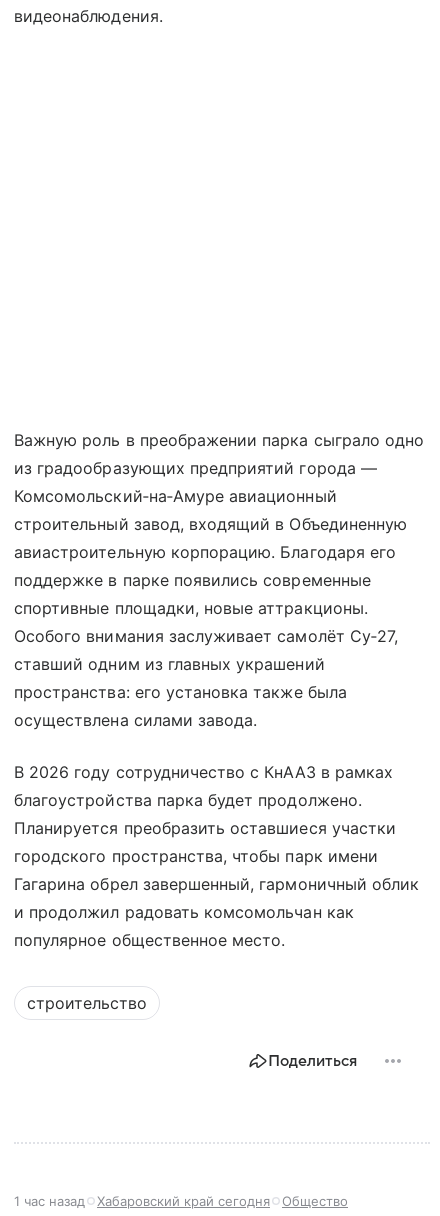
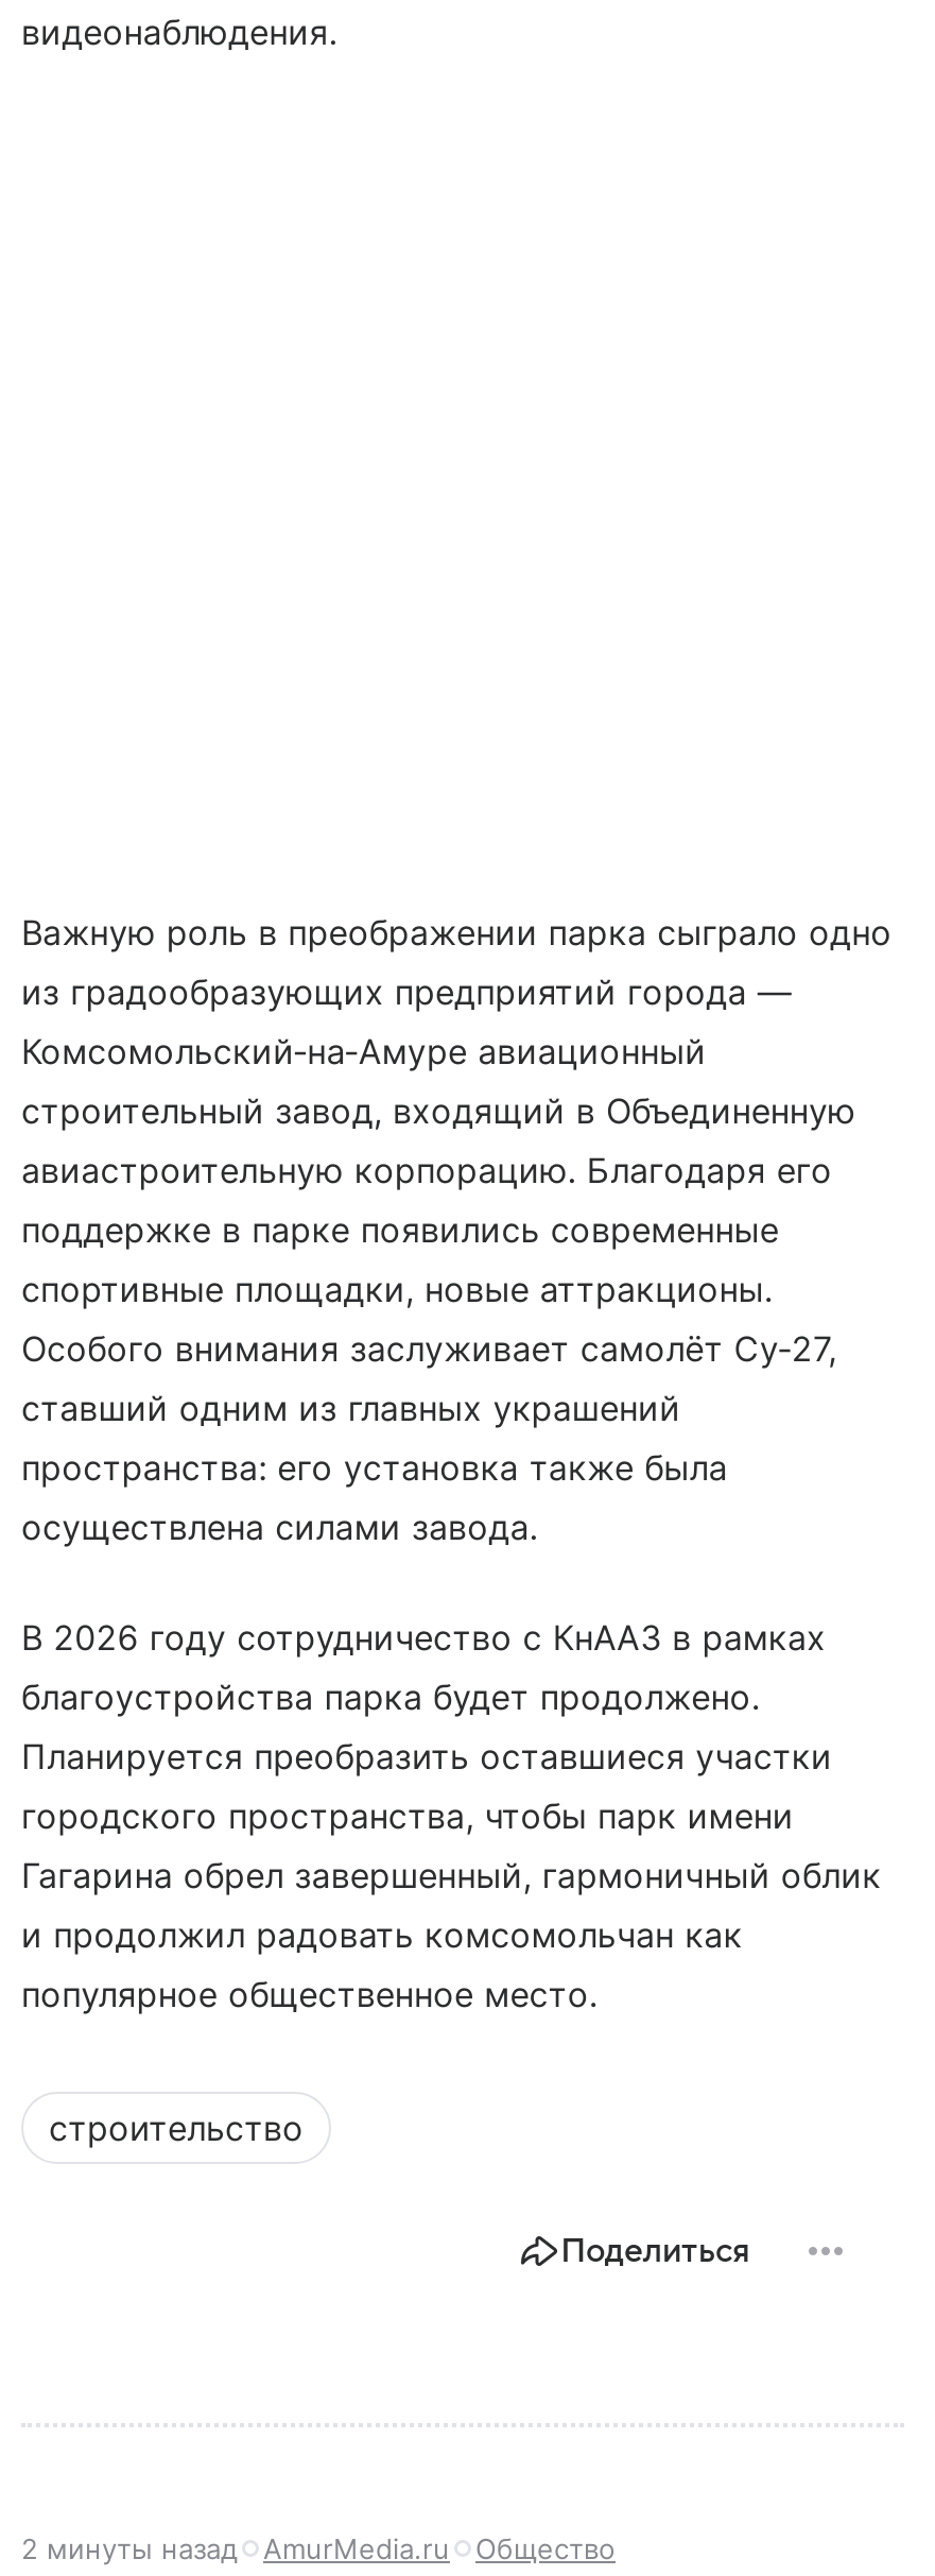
- 1 час назад
- Хабаровский край сегодня
+ 2 минуты назад
+ AmurMedia.ru
